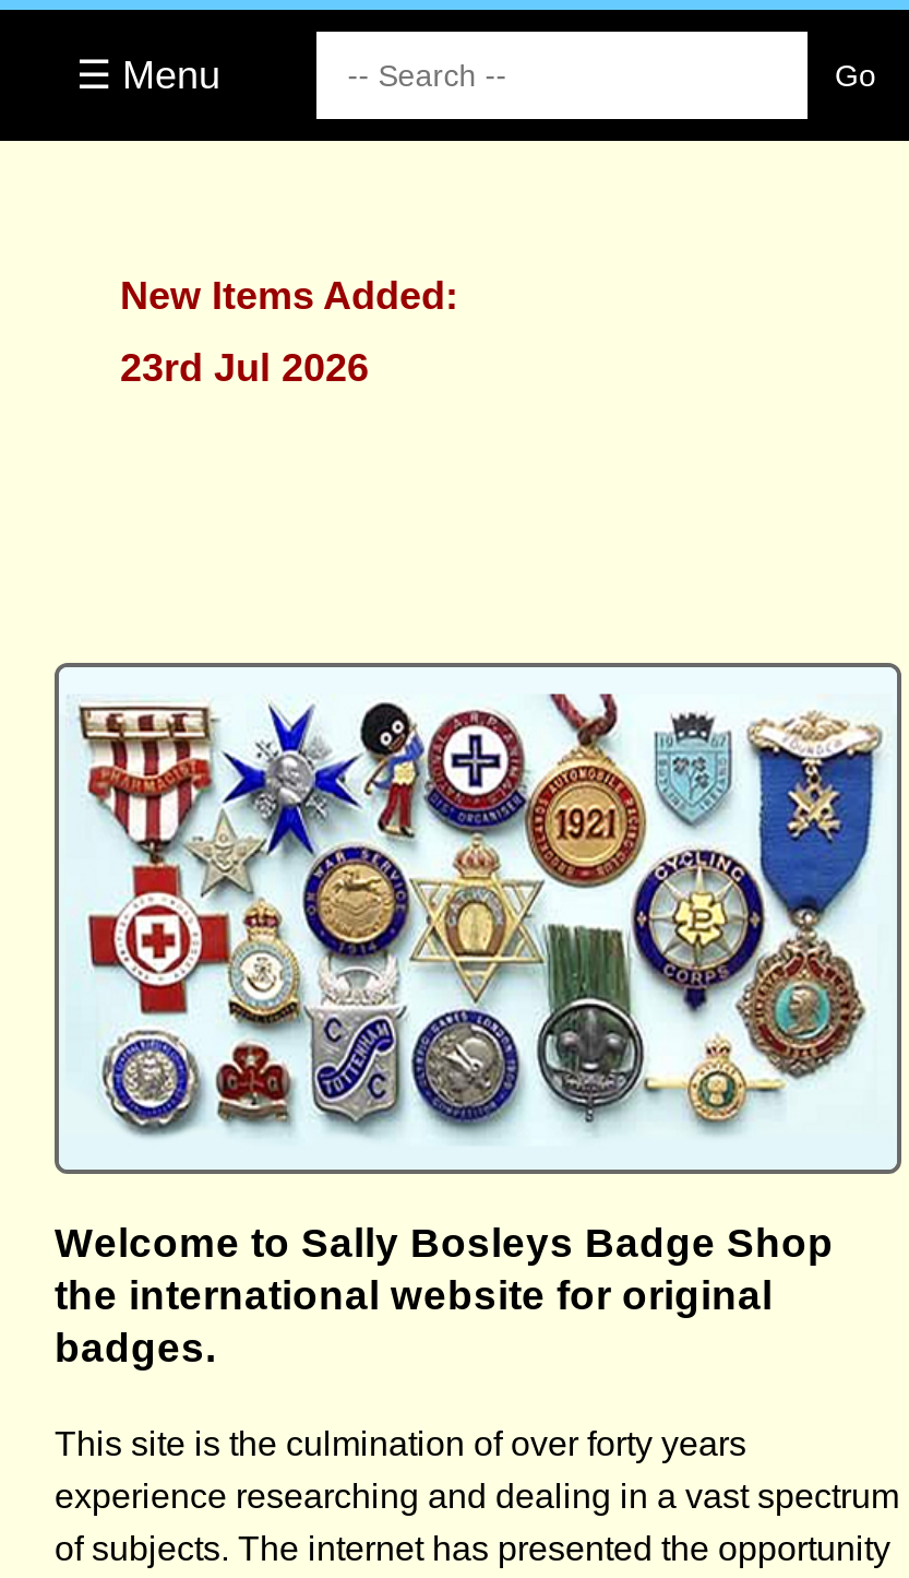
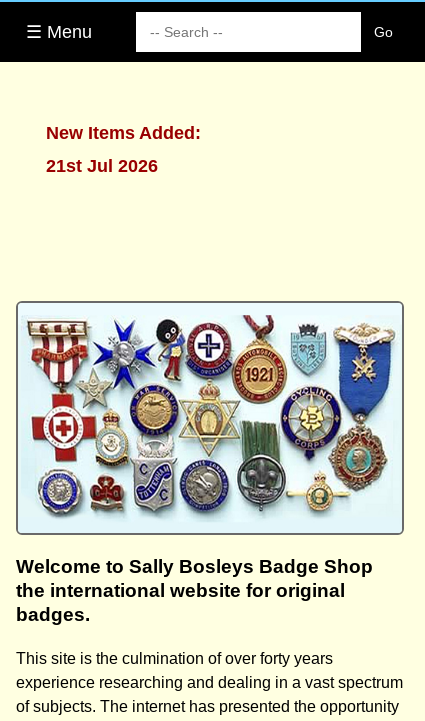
- 23rd Jul 2026
+ 21st Jul 2026
